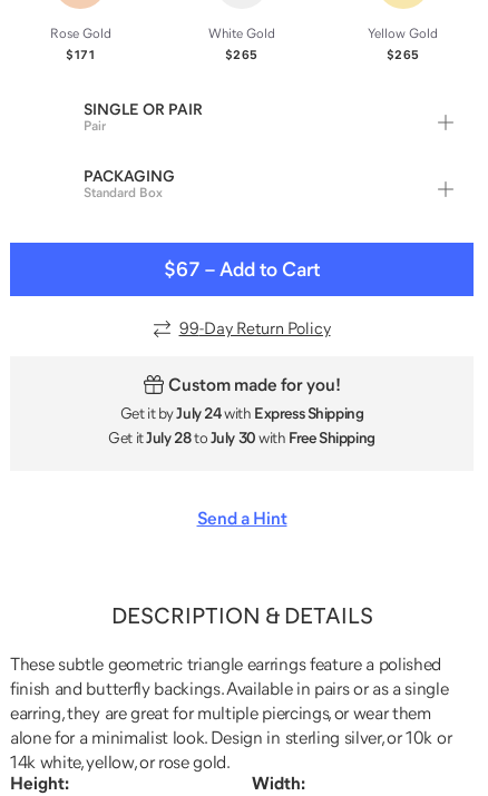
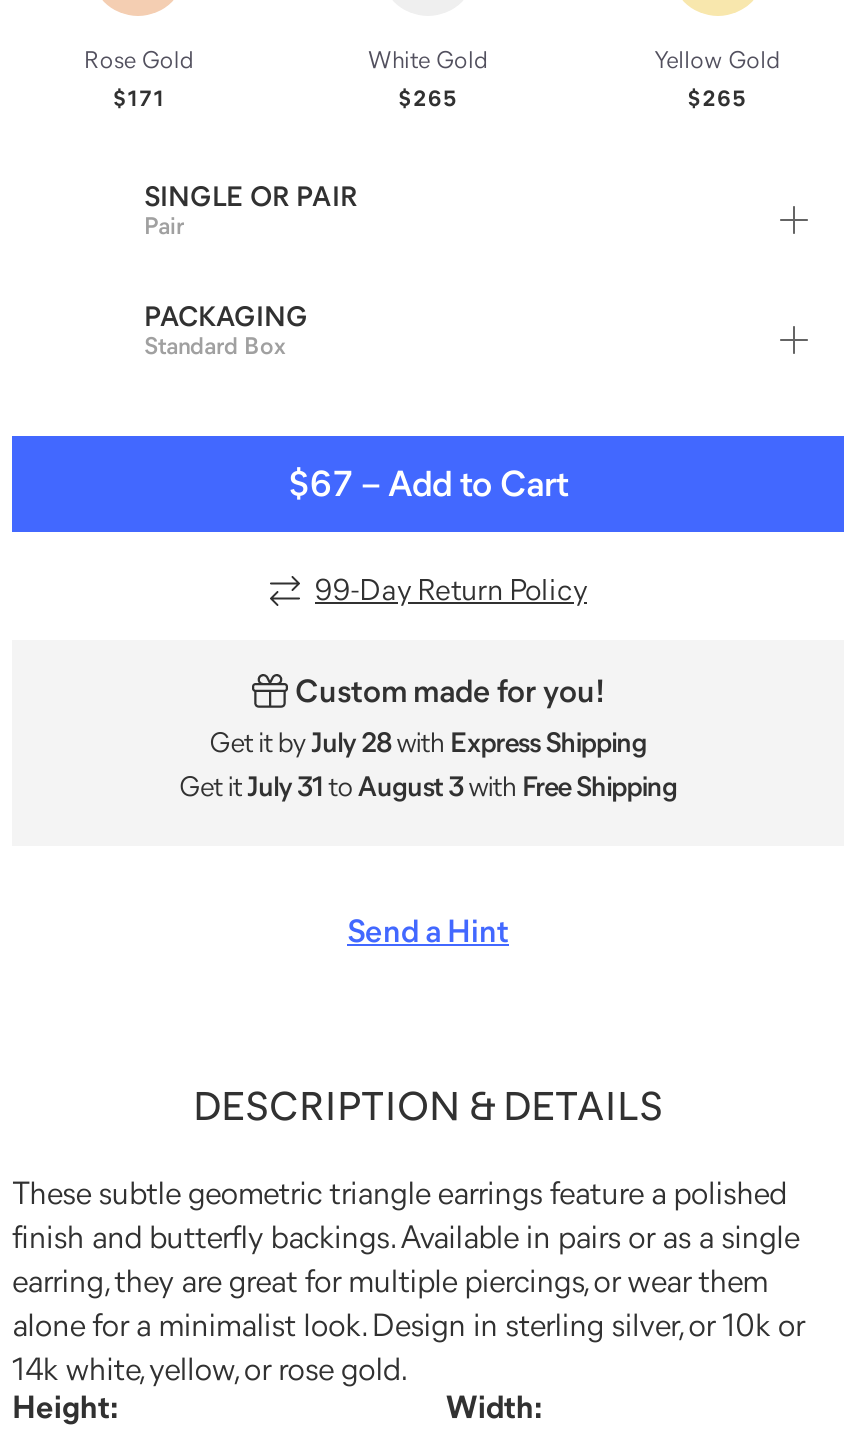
- Get it by July 24 with Express Shipping
+ Get it by July 28 with Express Shipping

- Get it July 28 to July 30 with Free Shipping
+ Get it July 31 to August 3 with Free Shipping
